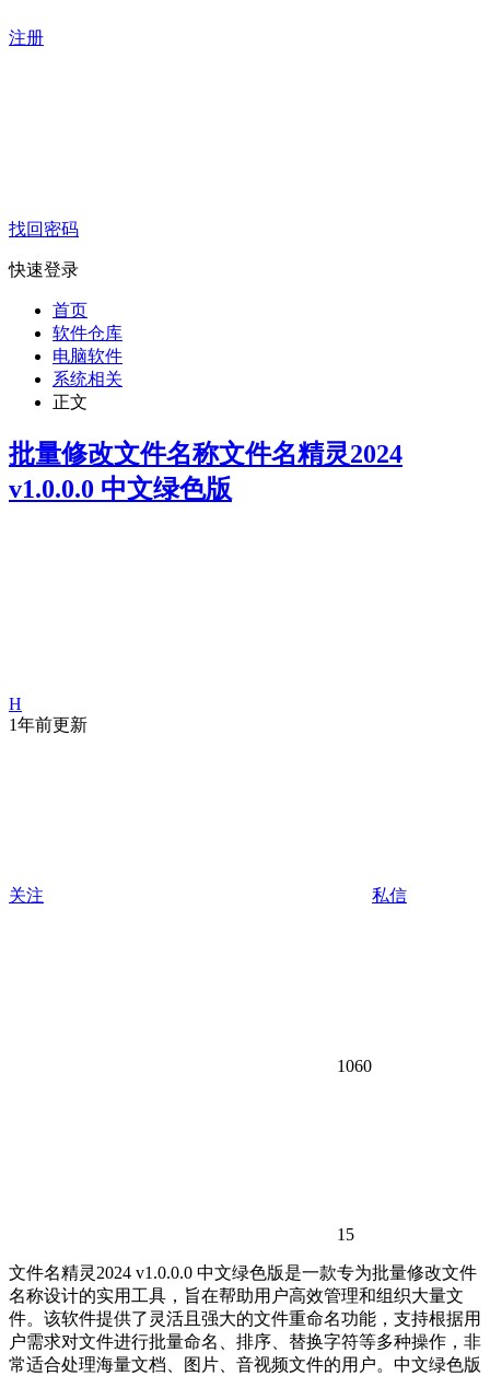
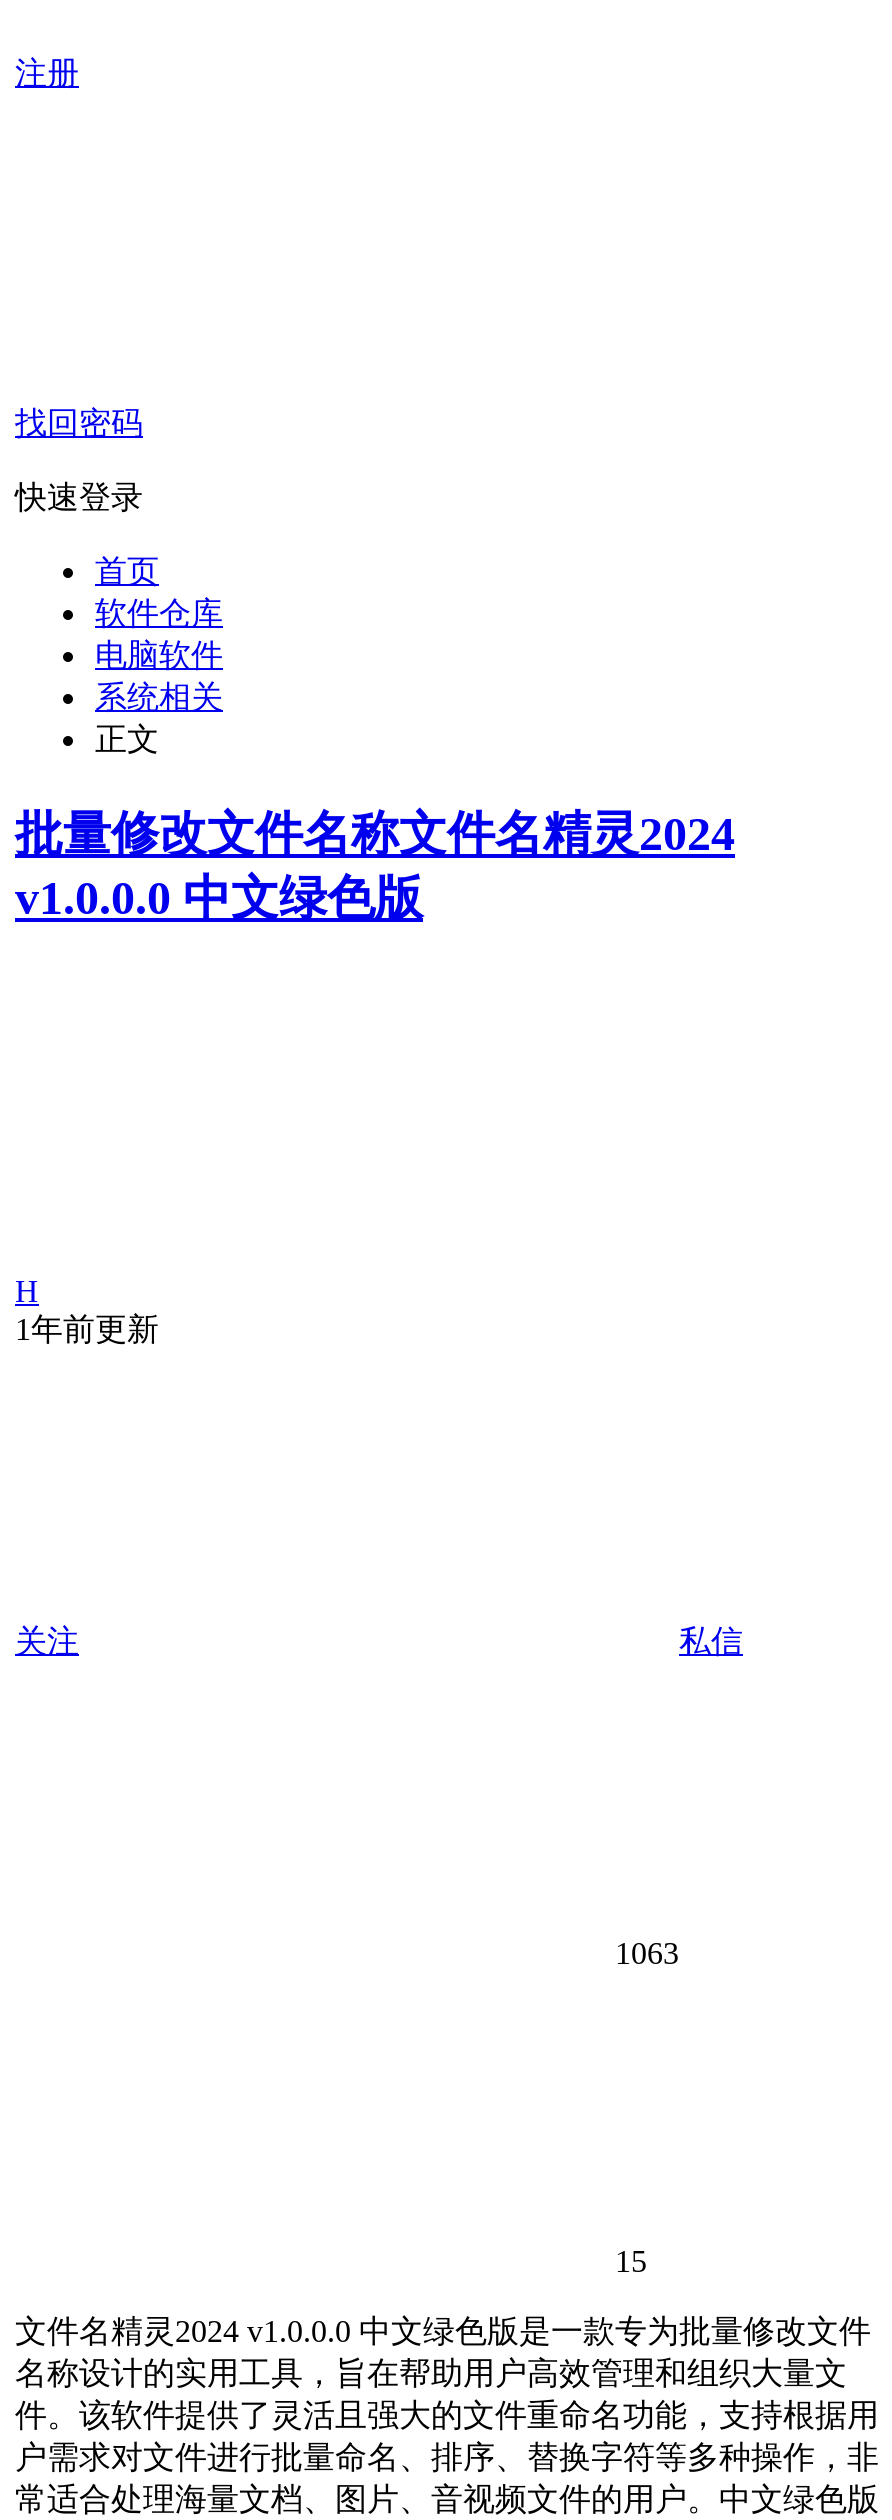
- 1060
+ 1063
